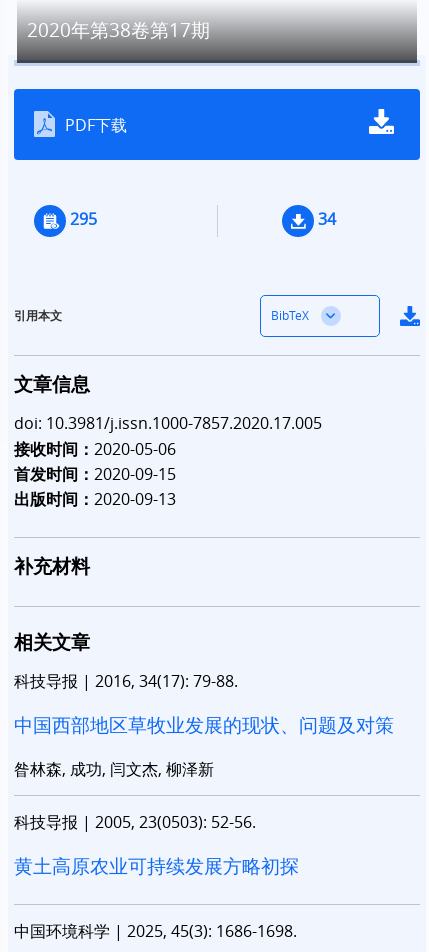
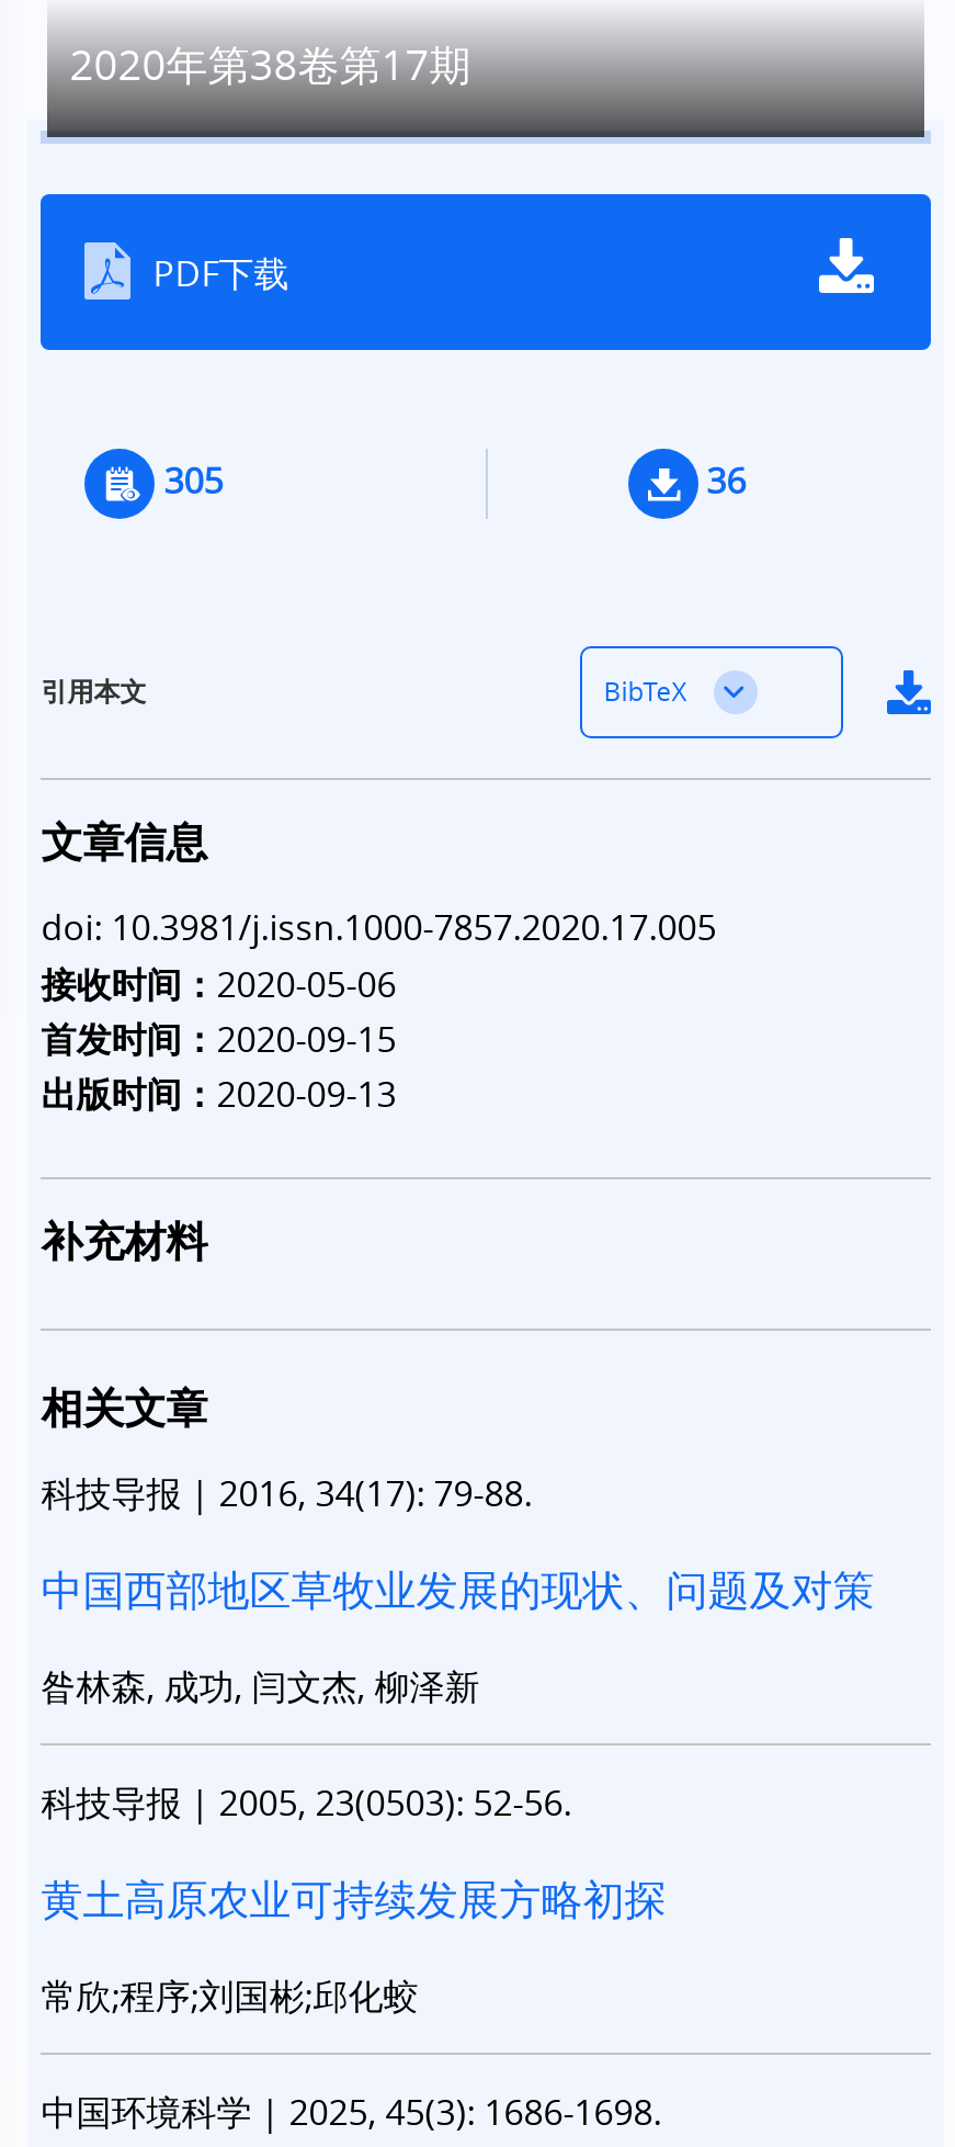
- 295
+ 305

- 34
+ 36

+ 常欣;程序;刘国彬;邱化蛟
